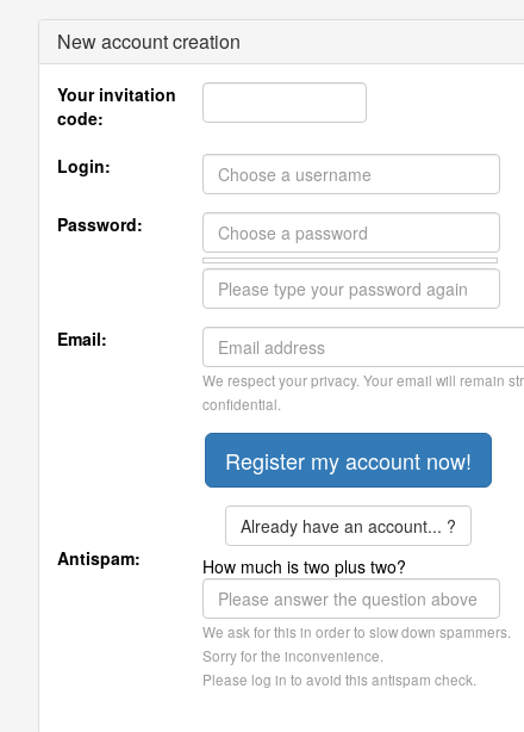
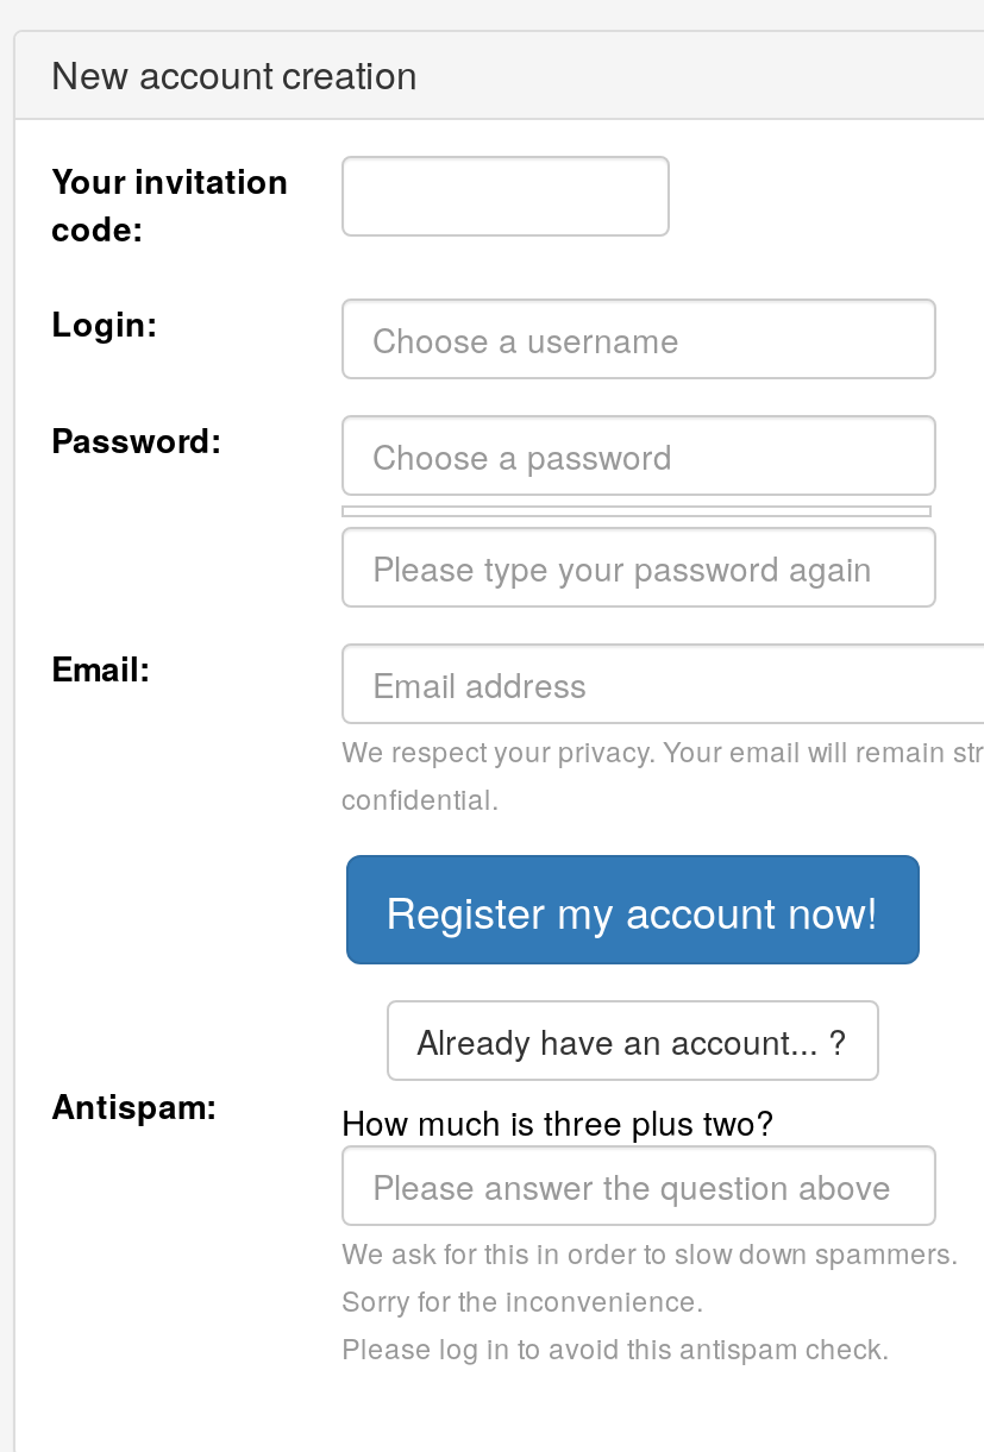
- How much is two plus two?
+ How much is three plus two?
